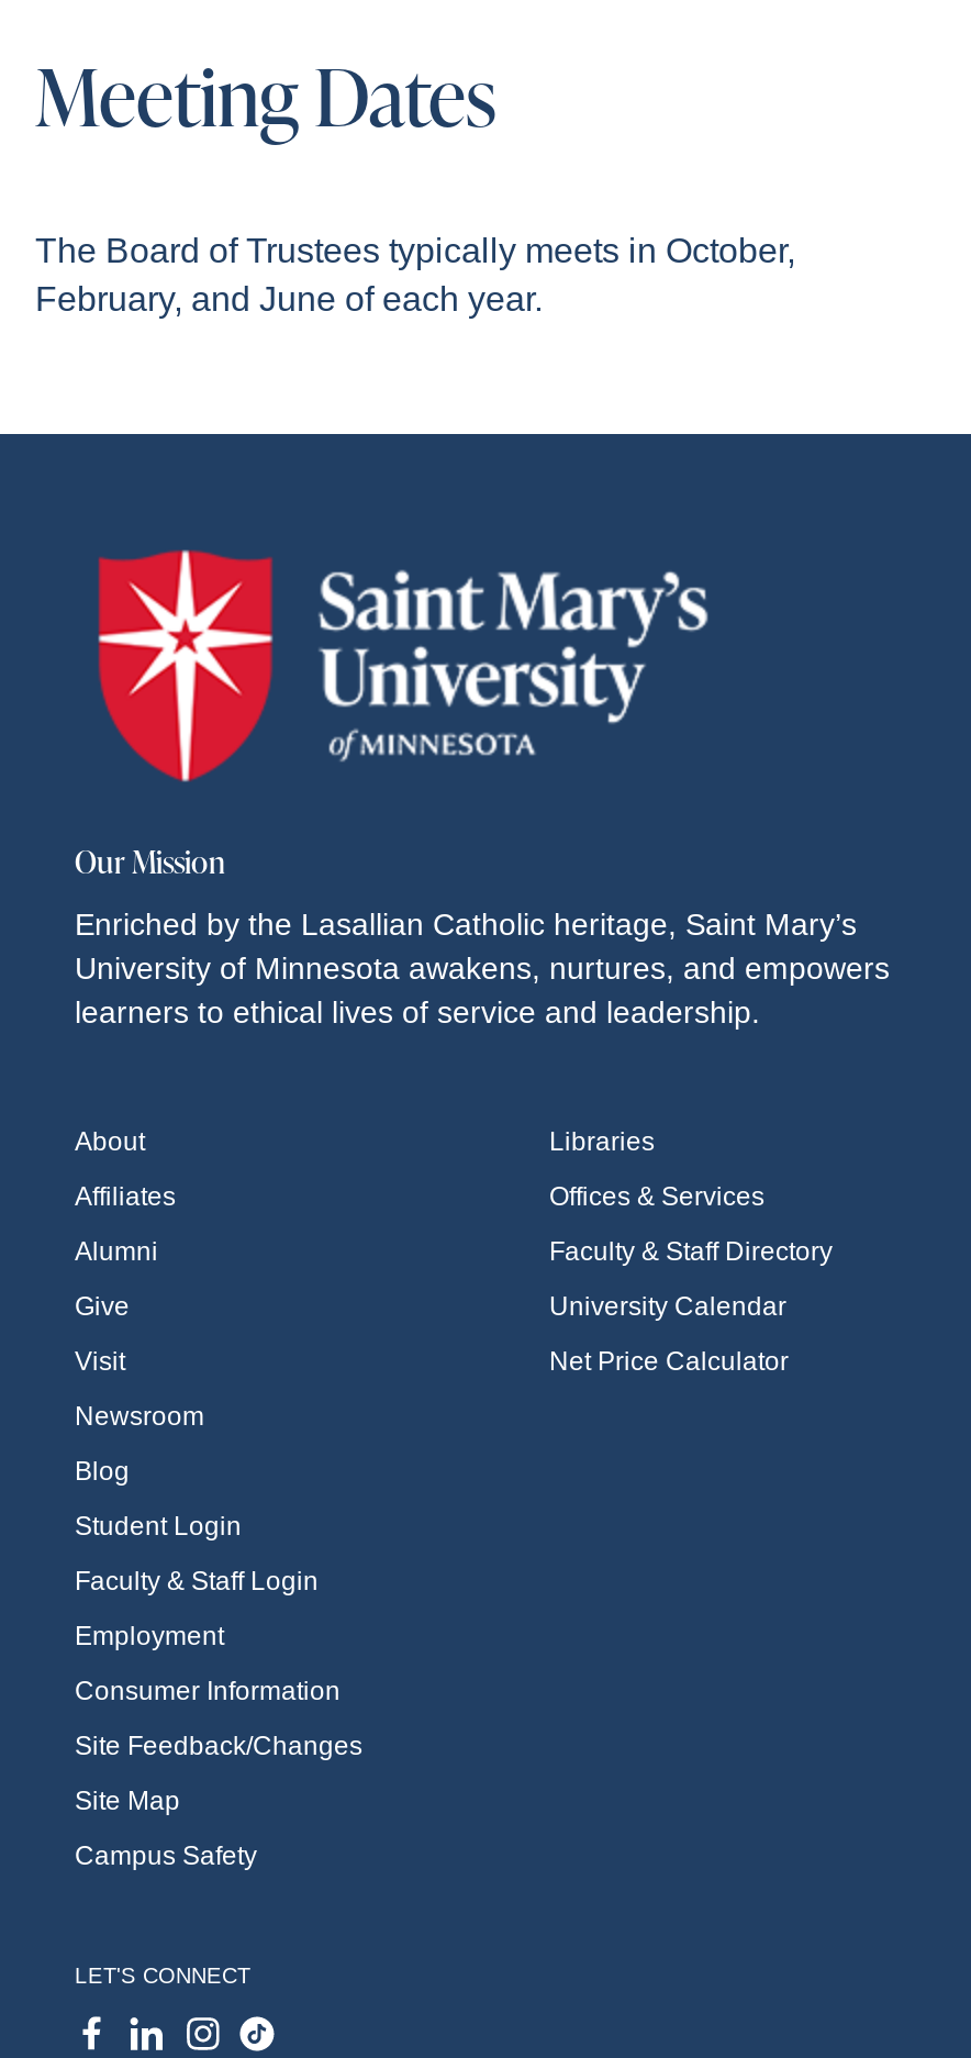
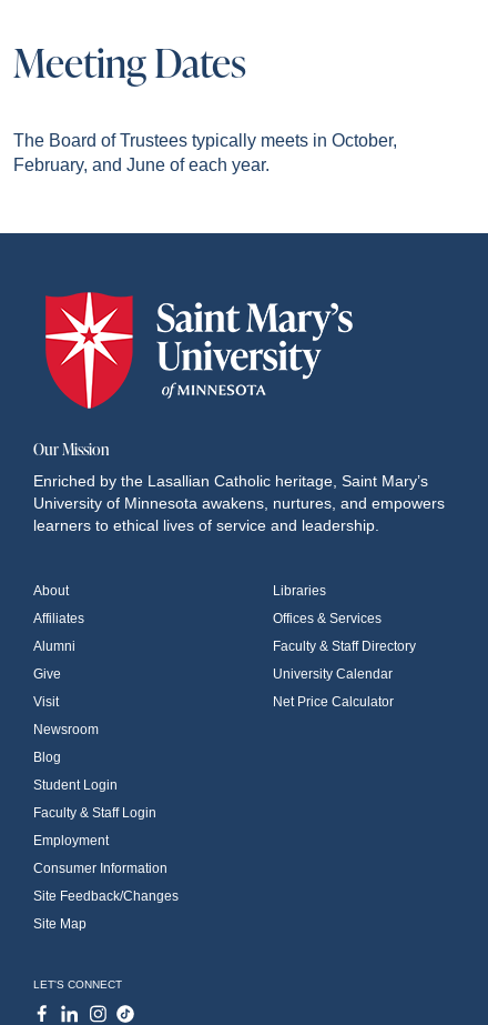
- Campus Safety
